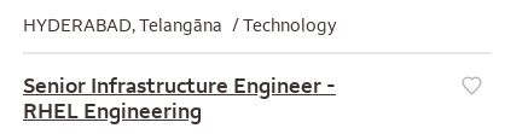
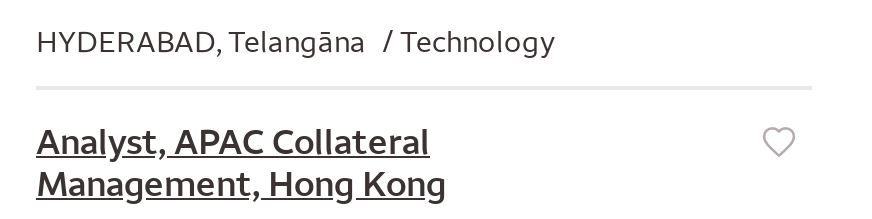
- Senior Infrastructure Engineer -
- RHEL Engineering
+ Analyst, APAC Collateral
+ Management, Hong Kong
